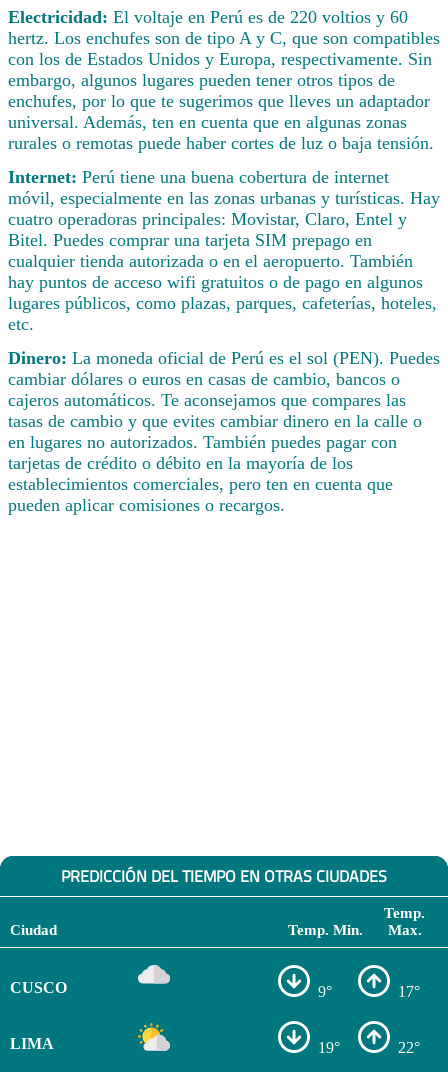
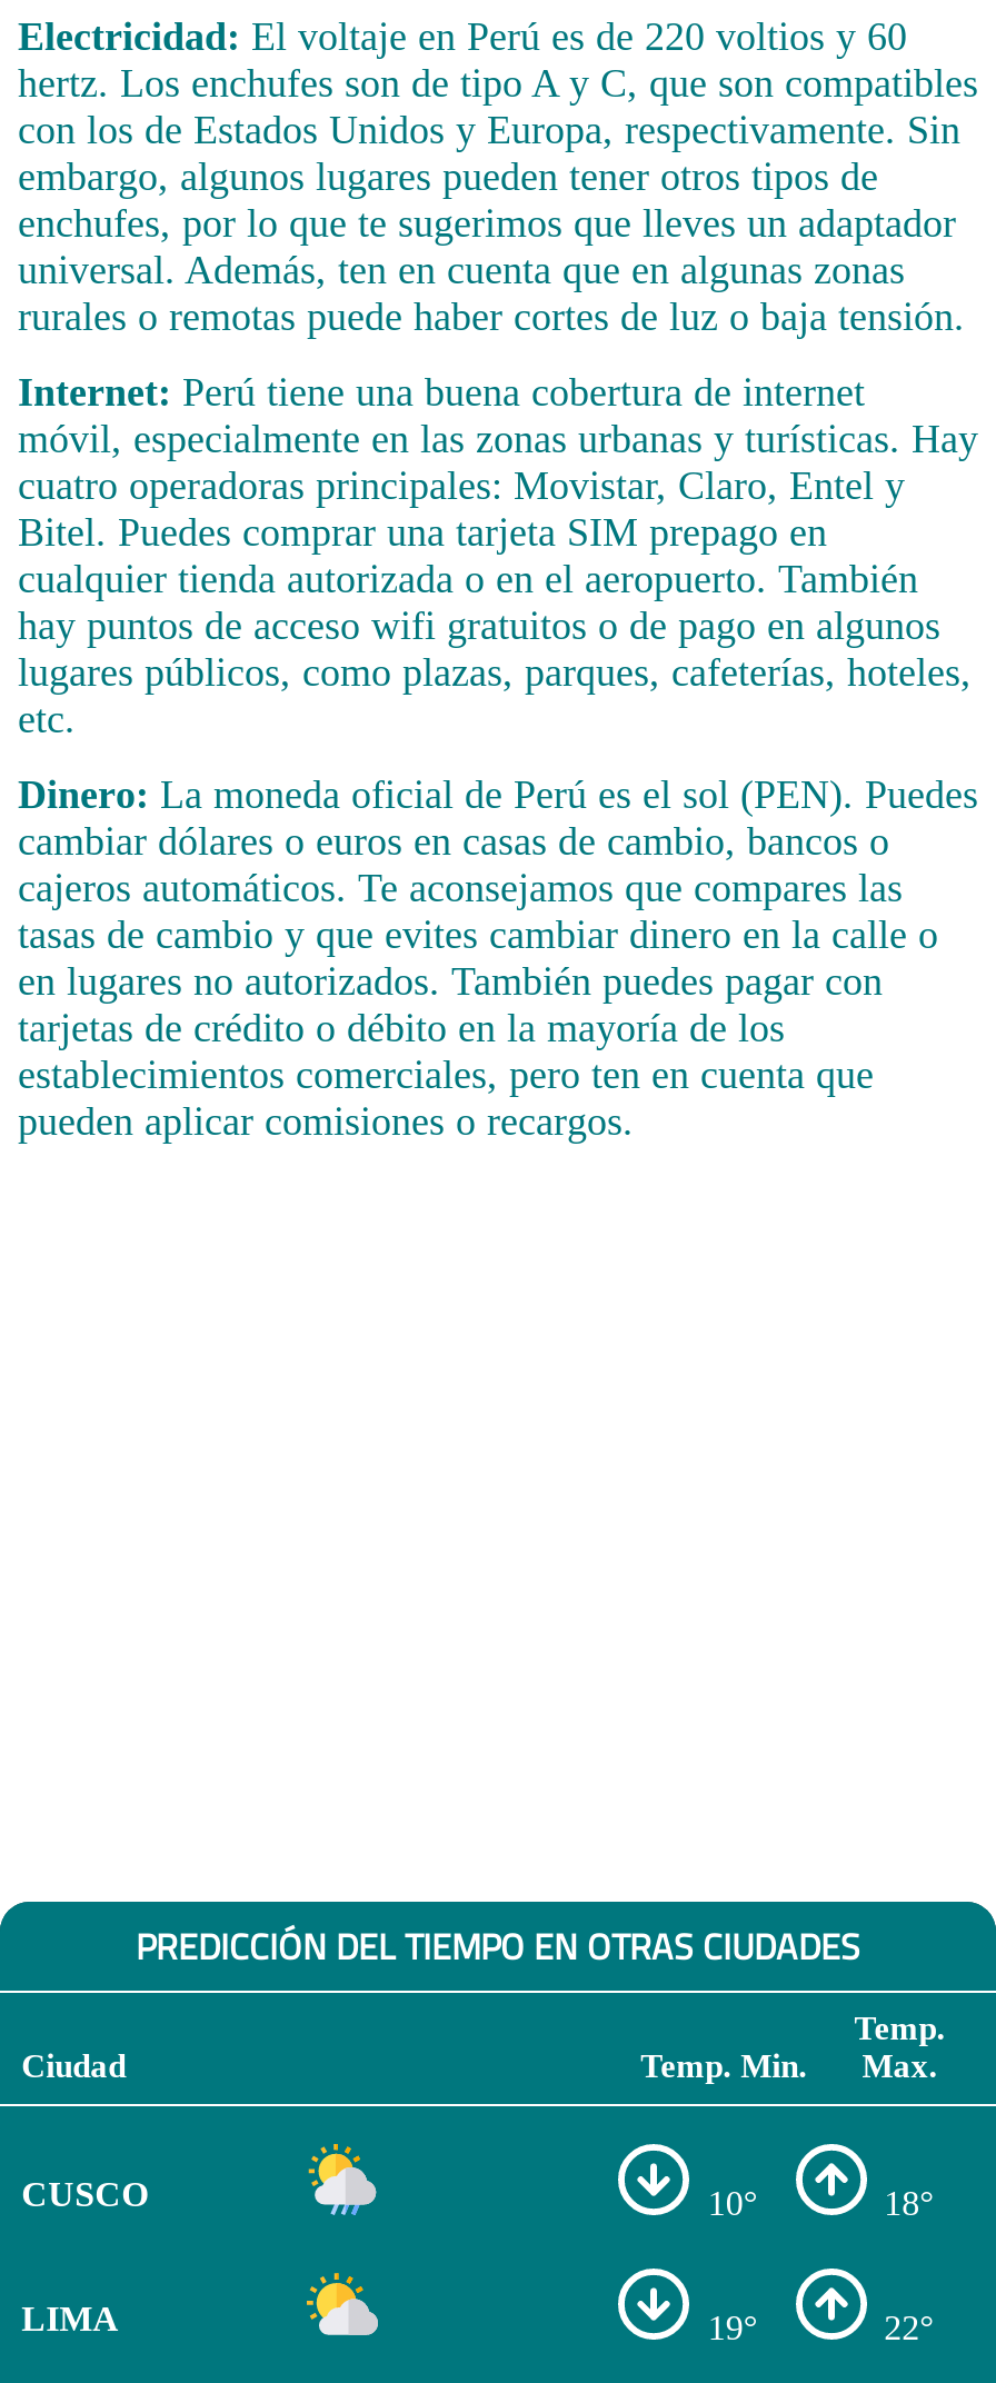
- [image]
+ [image]

- 9°
+ 10°

- 17°
+ 18°
